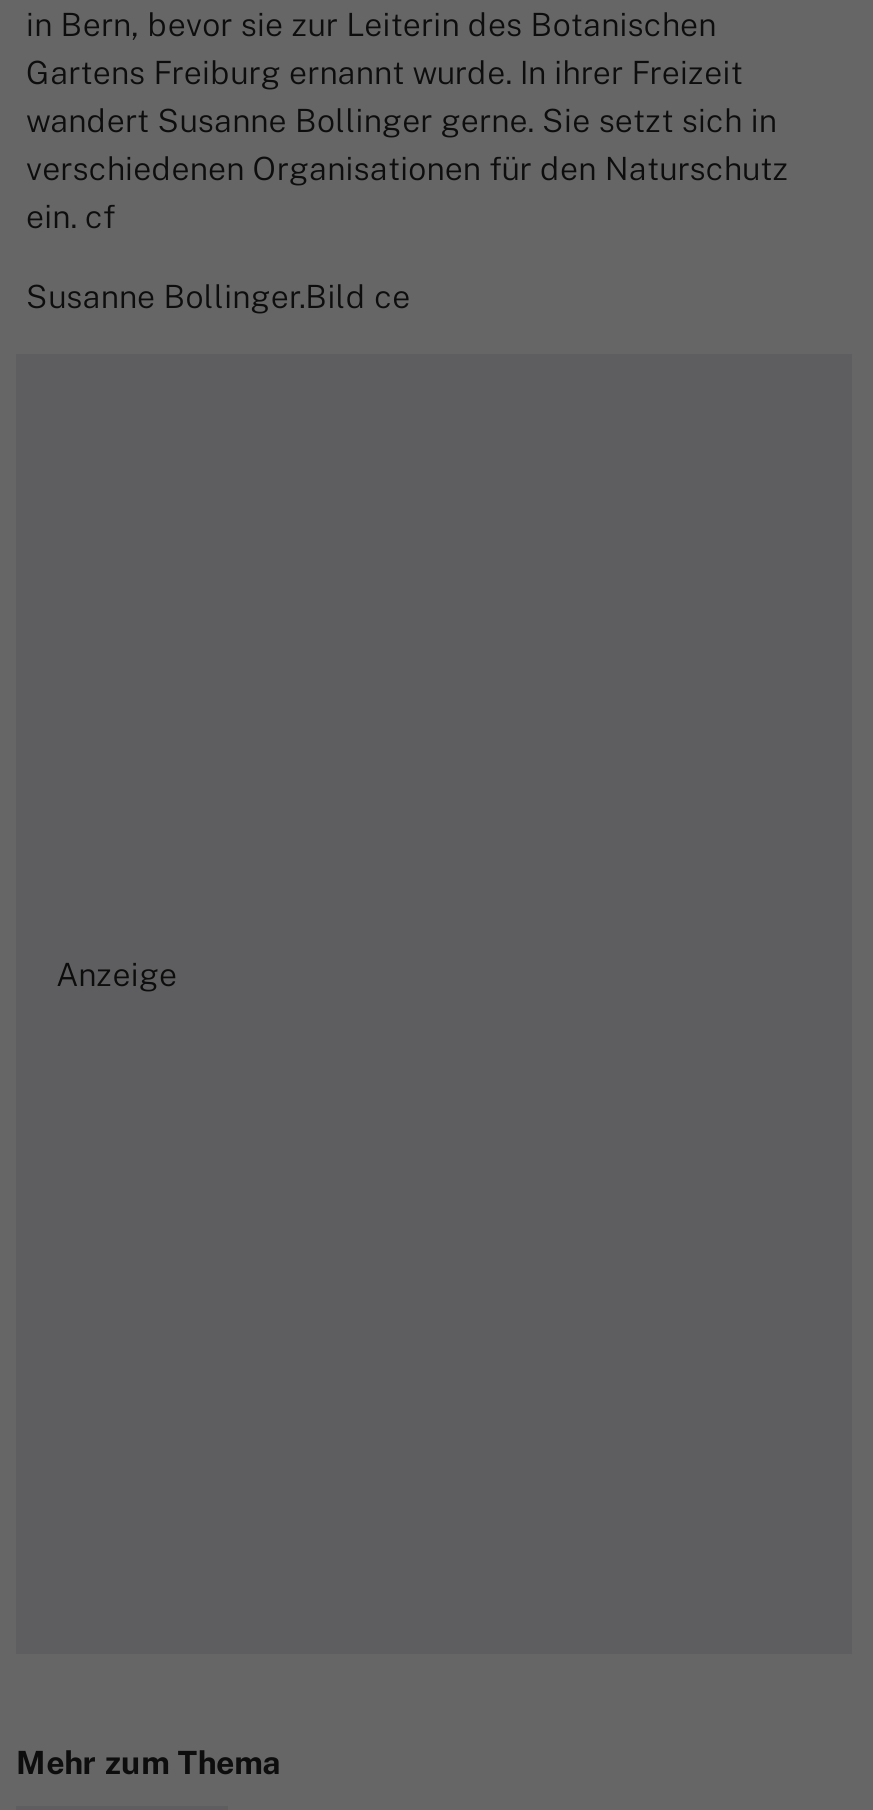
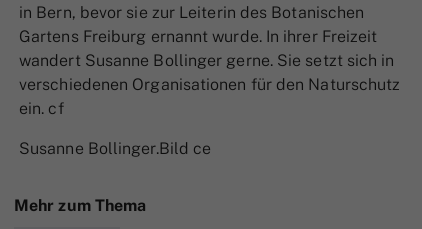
- Anzeige
